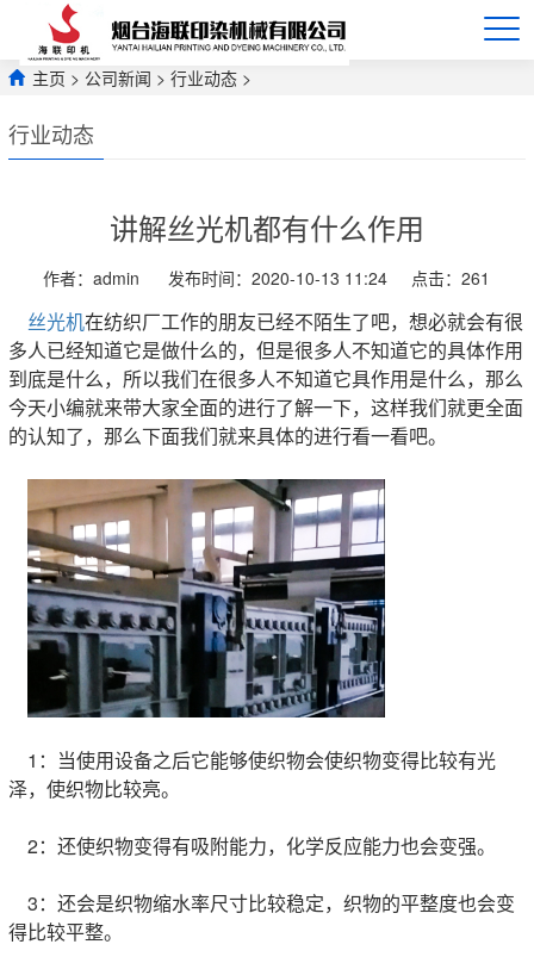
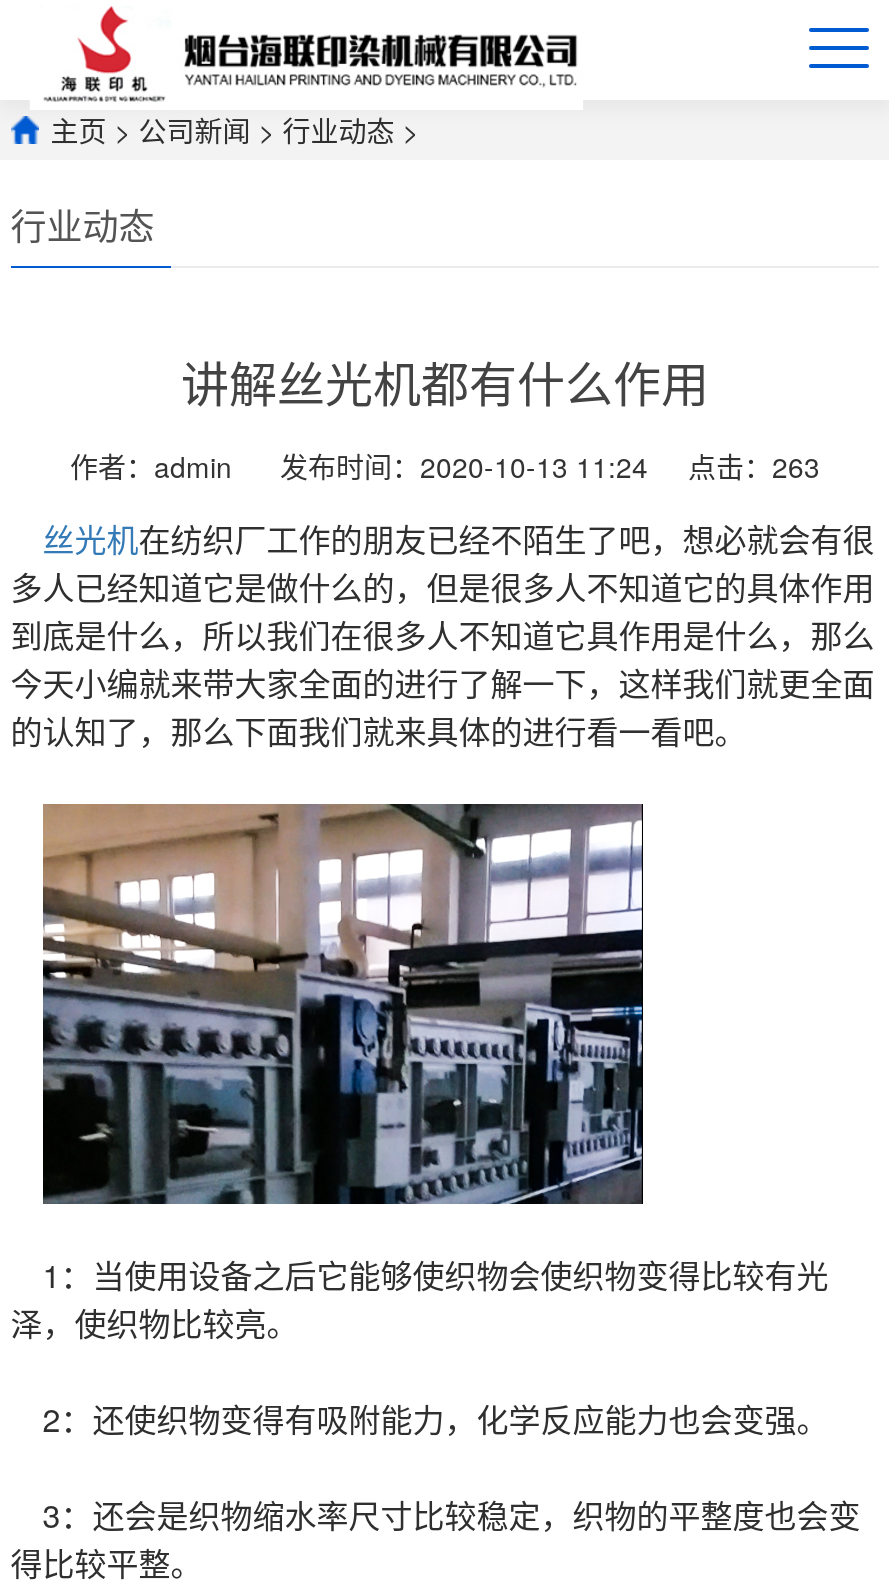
- 作者：admin 发布时间：2020-10-13 11:24 点击：261
+ 作者：admin 发布时间：2020-10-13 11:24 点击：263
